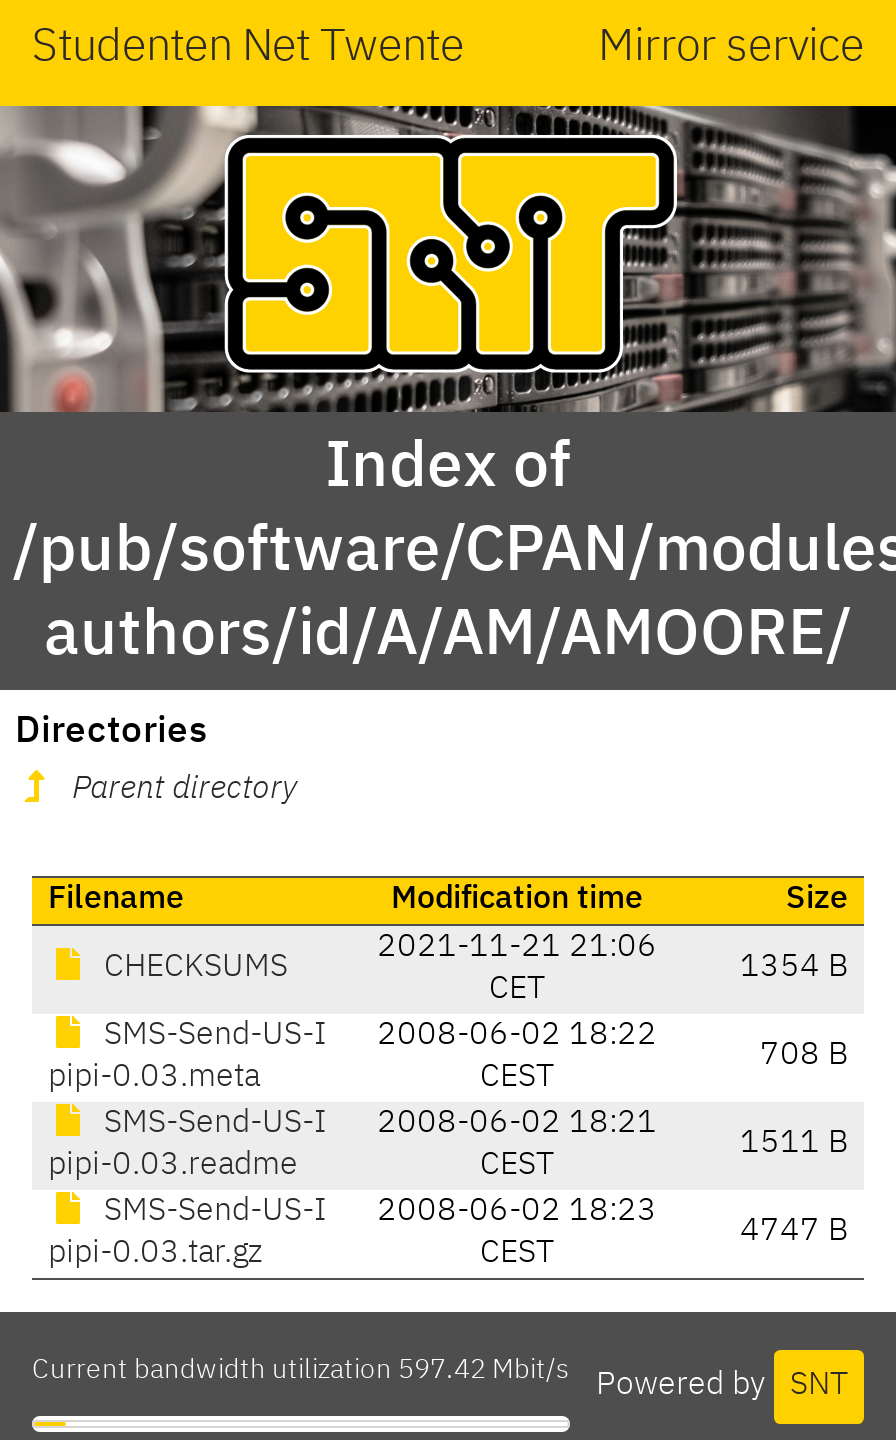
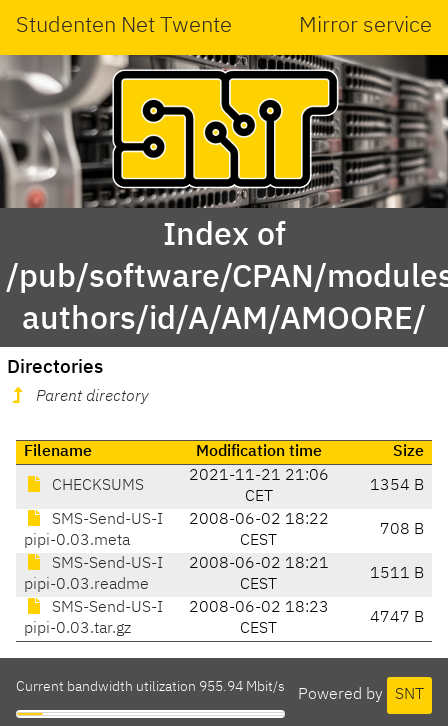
- Current bandwidth utilization 597.42 Mbit/s
+ Current bandwidth utilization 955.94 Mbit/s
